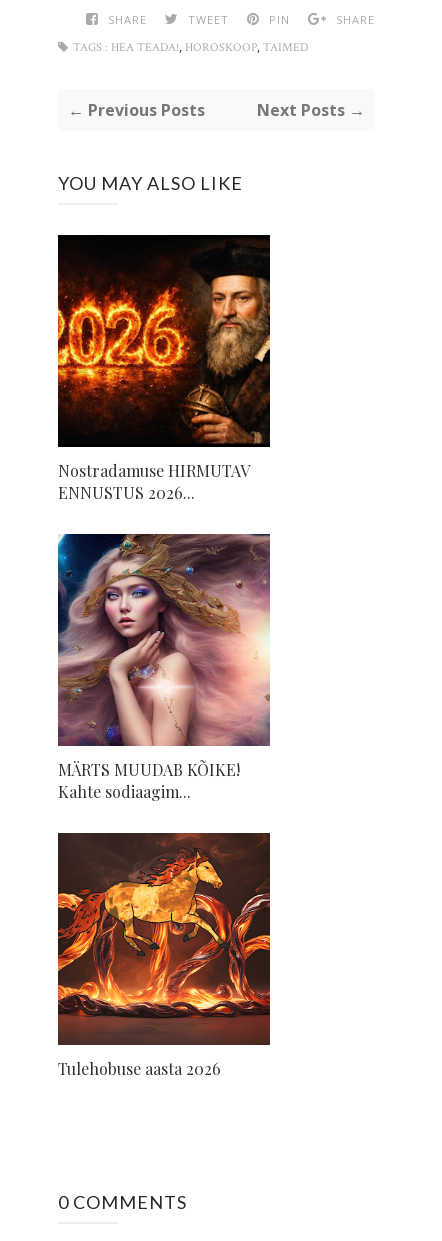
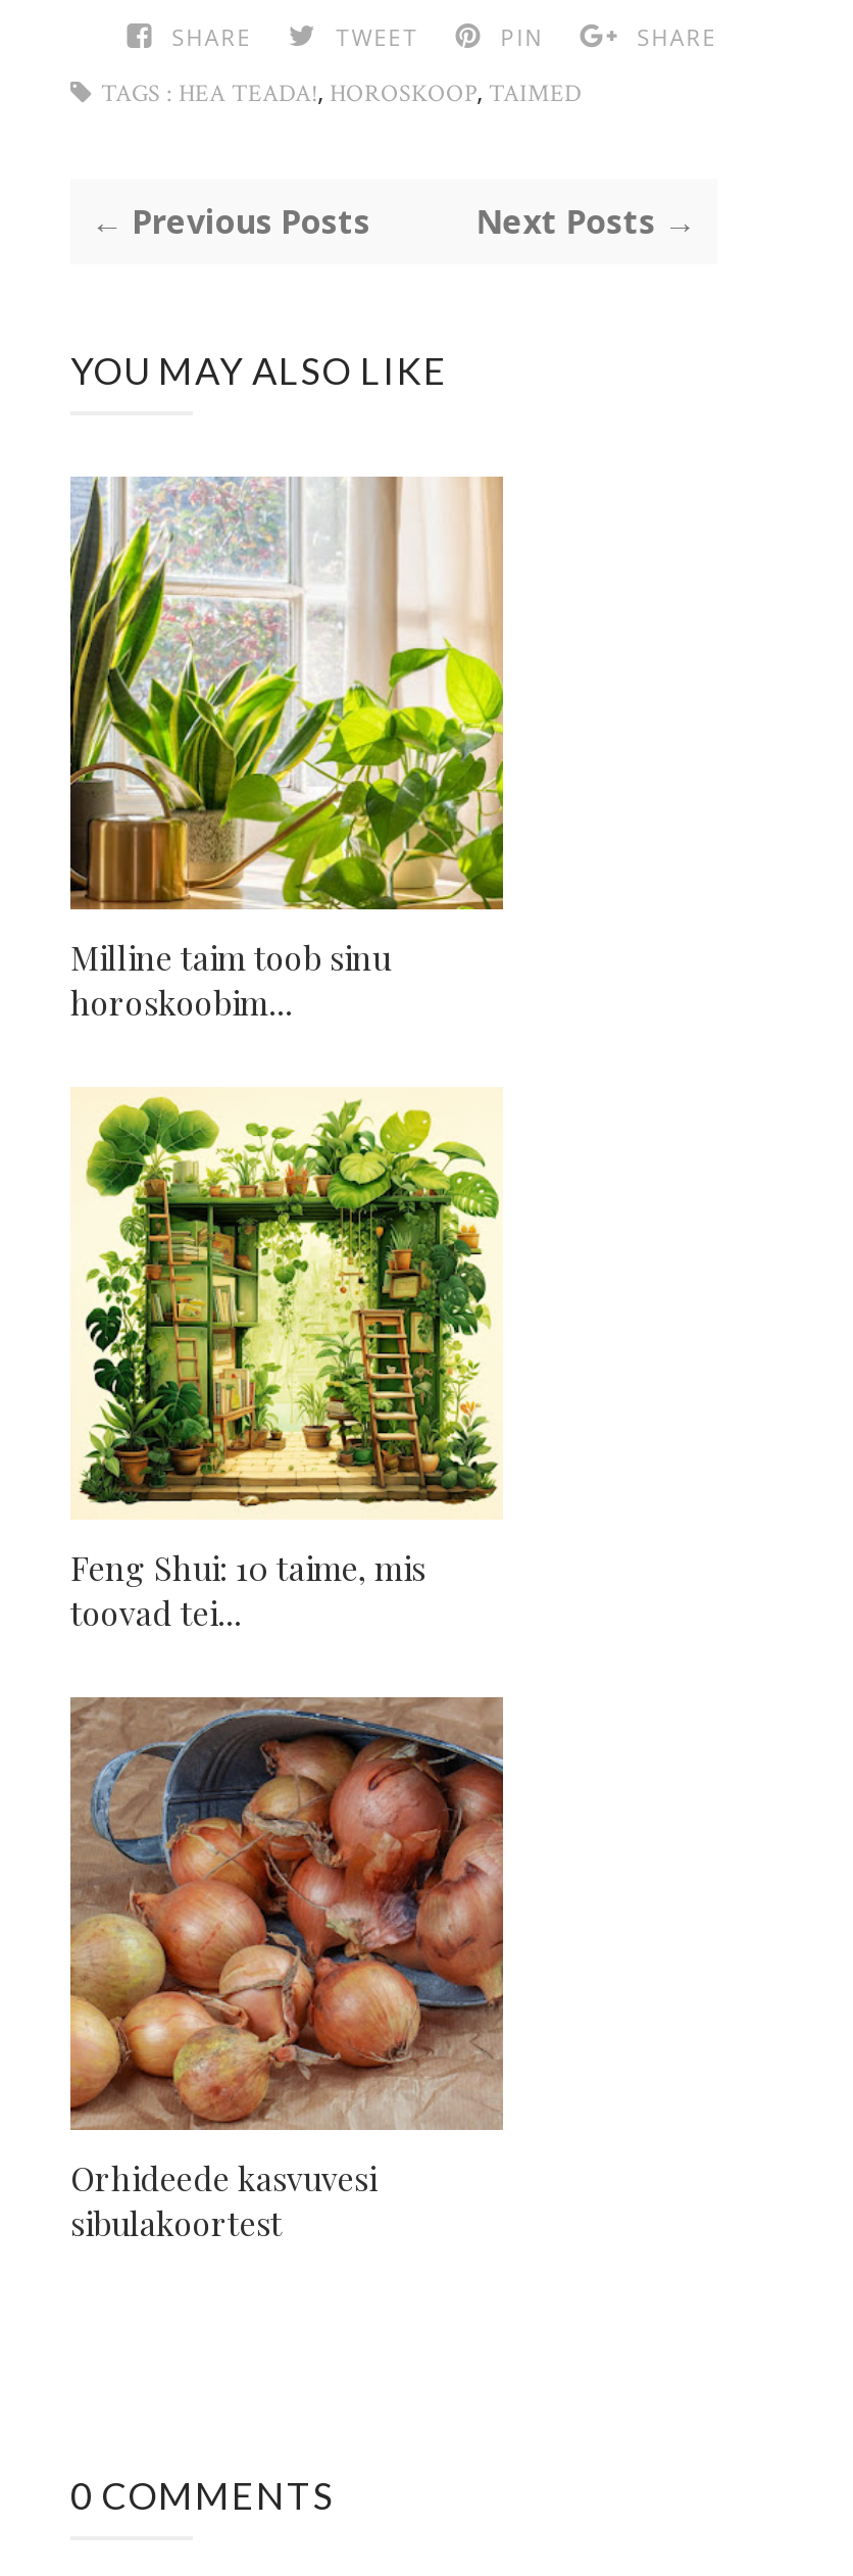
- [image]
- Nostradamuse HIRMUTAV
- ENNUSTUS 2026...
+ [image]
+ Milline taim toob sinu
+ horoskoobim...

- [image]
- MÄRTS MUUDAB KÕIKE!
- Kahte sodiaagim...
+ [image]
+ Feng Shui: 10 taime, mis
+ toovad tei...

- [image]
- Tulehobuse aasta 2026
+ [image]
+ Orhideede kasvuvesi
+ sibulakoortest
